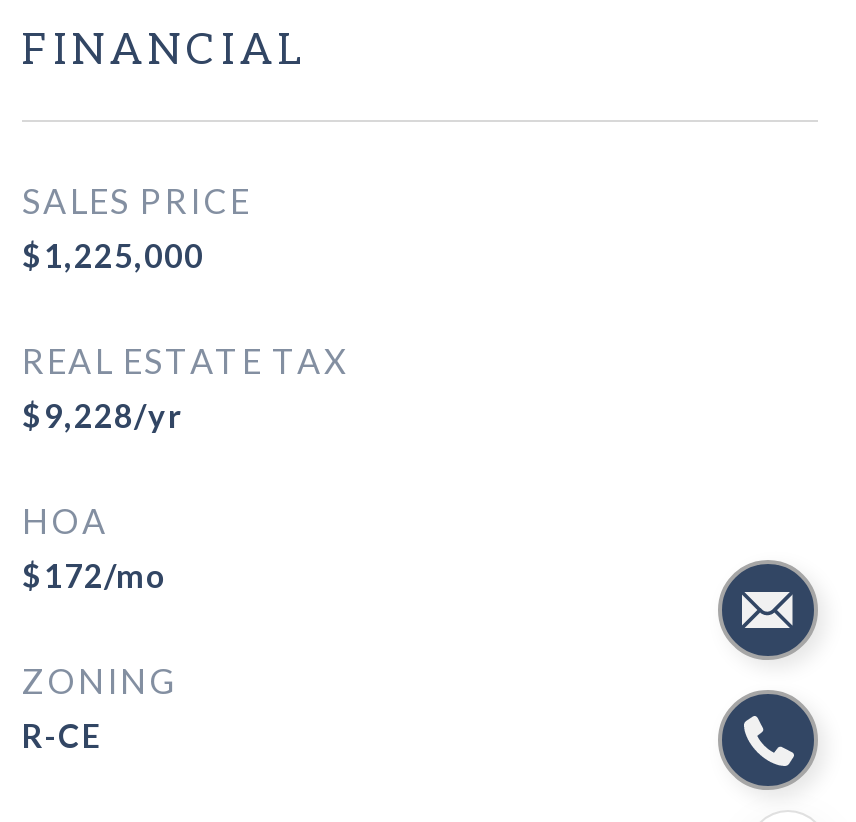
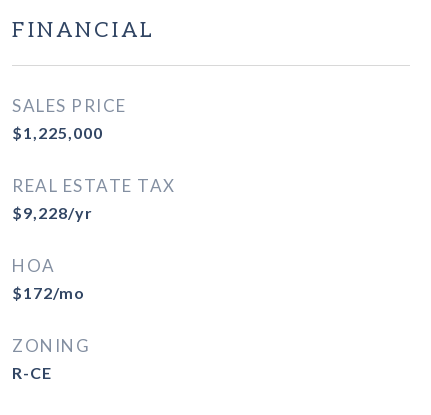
- [image]

- [image]
